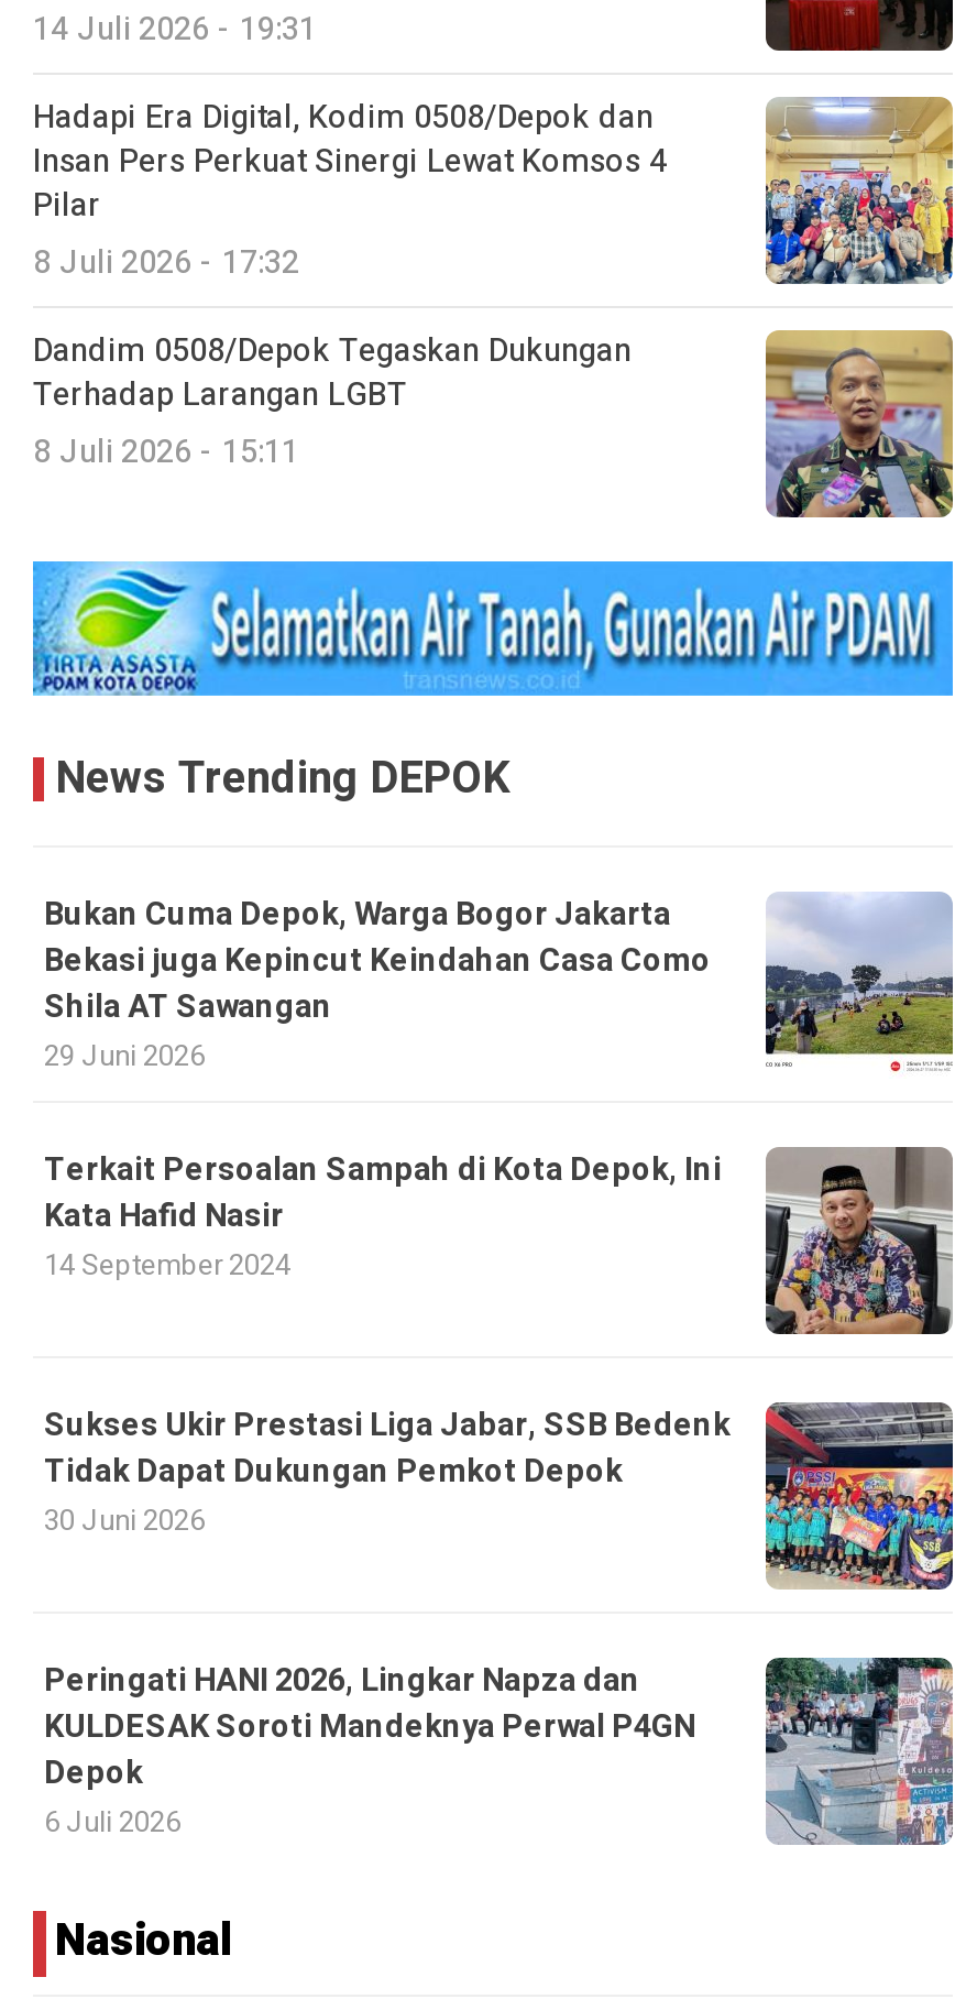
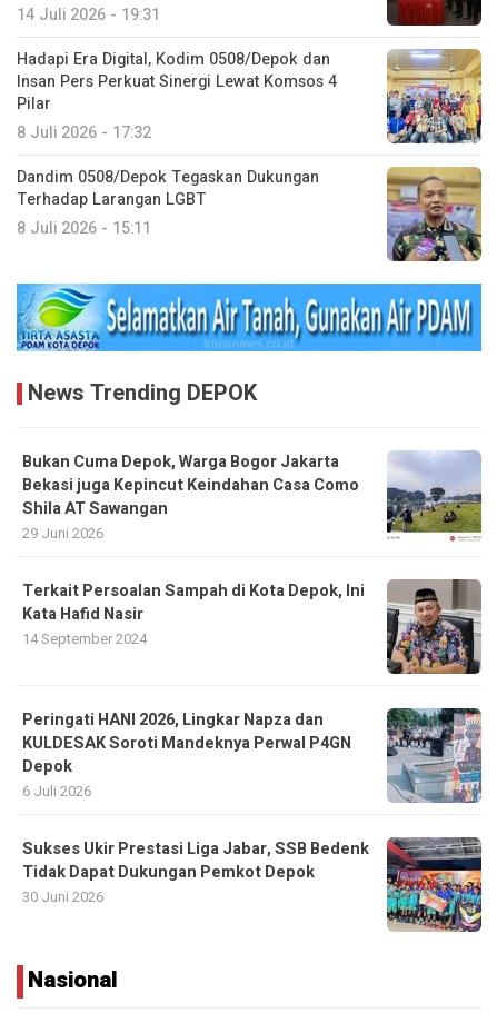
moved down: [image] | Sukses Ukir Prestasi Liga Jabar, SSB Bedenk | Tidak Dapat Dukungan Pemkot Depok | 30 Juni 2026

moved up: [image] | Peringati HANI 2026, Lingkar Napza dan | KULDESAK Soroti Mandeknya Perwal P4GN | Depok | 6 Juli 2026
